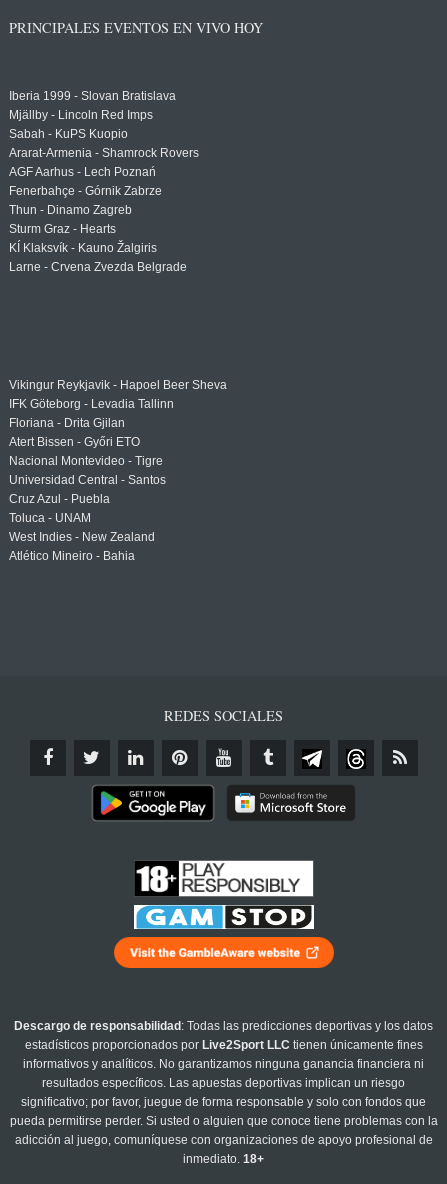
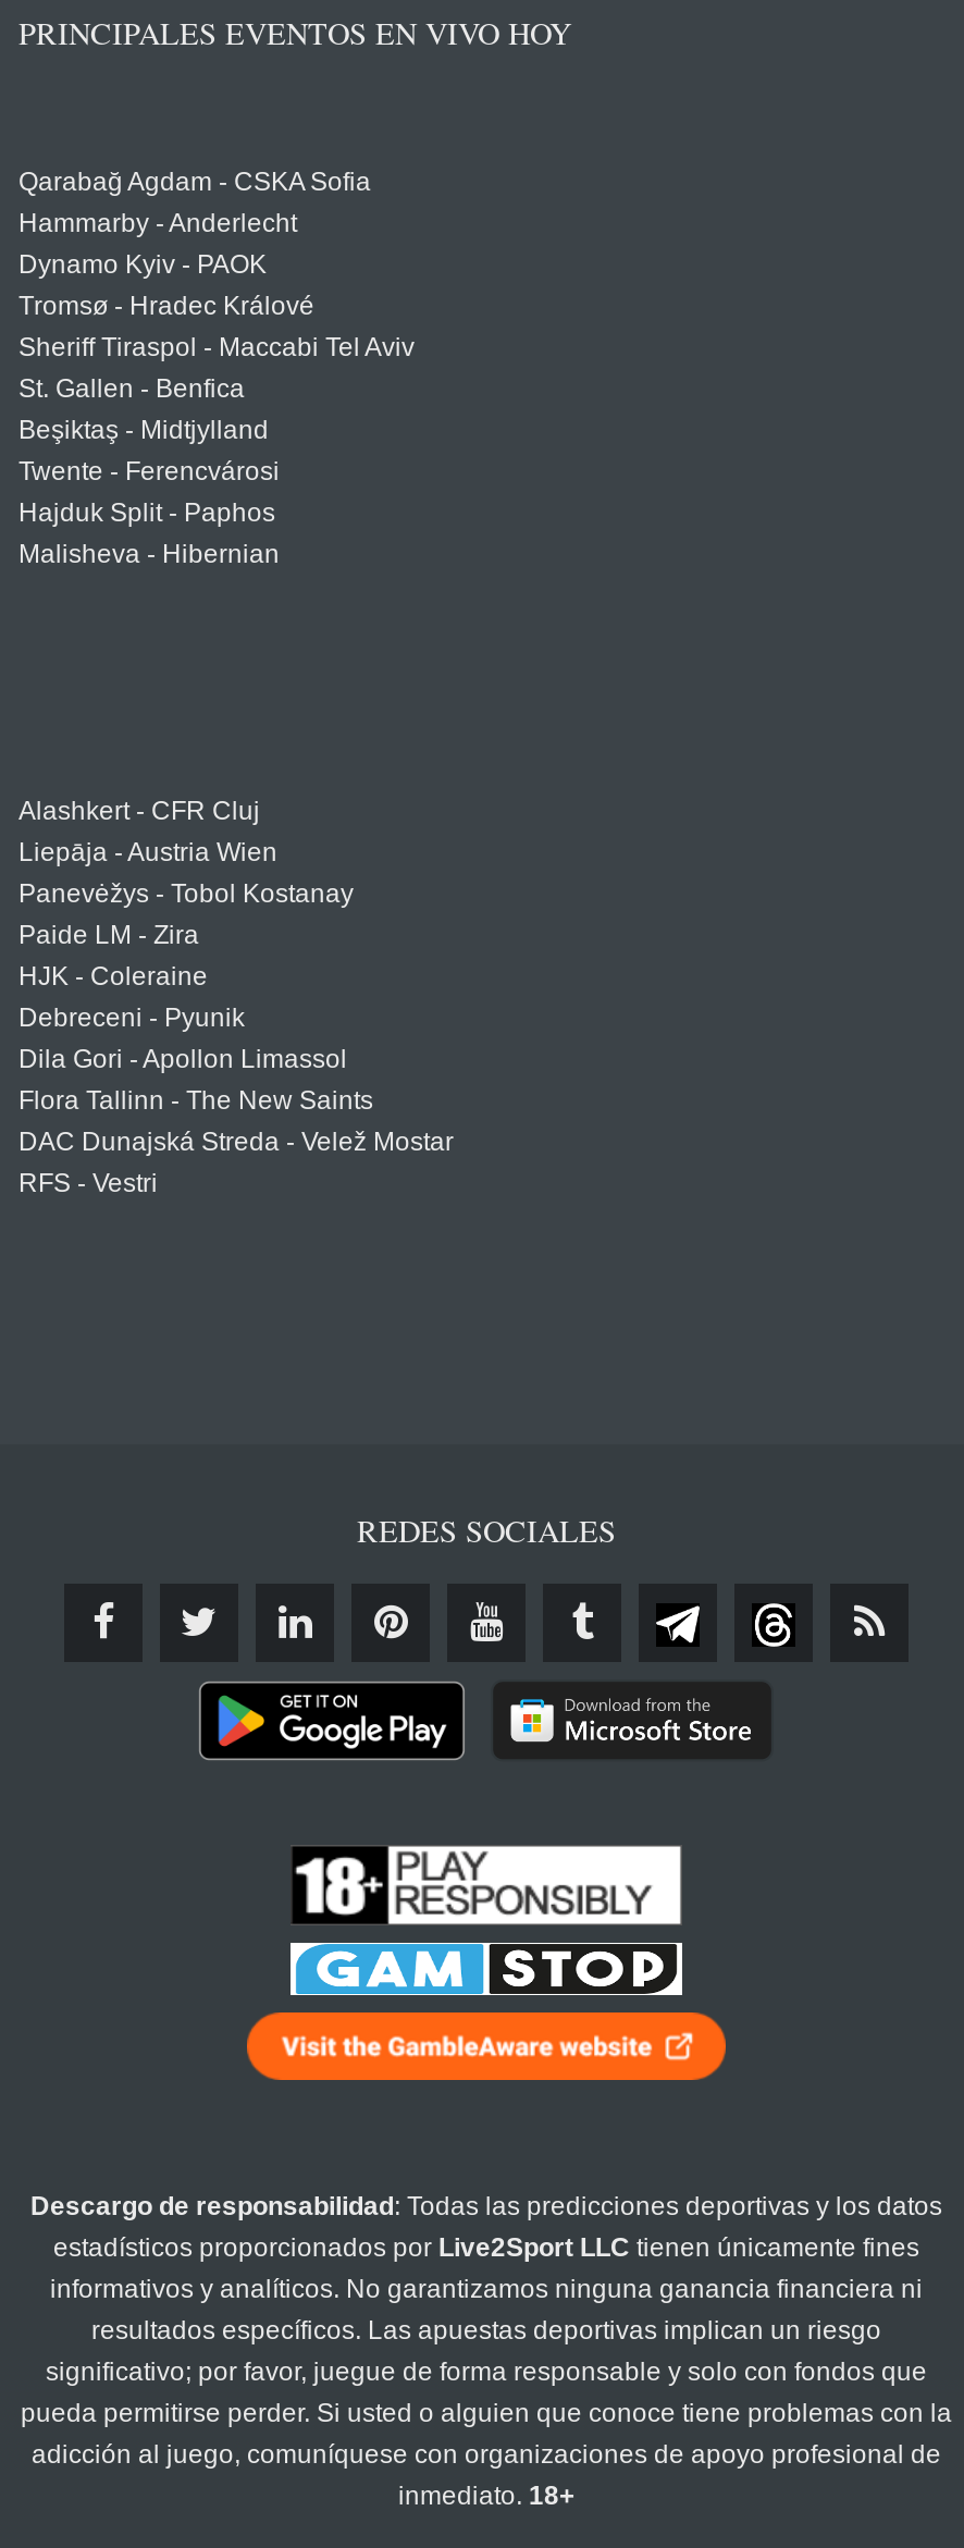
- Iberia 1999 - Slovan Bratislava
- Mjällby - Lincoln Red Imps
- Sabah - KuPS Kuopio
- Ararat-Armenia - Shamrock Rovers
- AGF Aarhus - Lech Poznań
- Fenerbahçe - Górnik Zabrze
- Thun - Dinamo Zagreb
- Sturm Graz - Hearts
- KÍ Klaksvík - Kauno Žalgiris
- Larne - Crvena Zvezda Belgrade
+ Qarabağ Agdam - CSKA Sofia
+ Hammarby - Anderlecht
+ Dynamo Kyiv - PAOK
+ Tromsø - Hradec Králové
+ Sheriff Tiraspol - Maccabi Tel Aviv
+ St. Gallen - Benfica
+ Beşiktaş - Midtjylland
+ Twente - Ferencvárosi
+ Hajduk Split - Paphos
+ Malisheva - Hibernian

- Vikingur Reykjavik - Hapoel Beer Sheva
- IFK Göteborg - Levadia Tallinn
- Floriana - Drita Gjilan
- Atert Bissen - Győri ETO
- Nacional Montevideo - Tigre
- Universidad Central - Santos
- Cruz Azul - Puebla
- Toluca - UNAM
- West Indies - New Zealand
- Atlético Mineiro - Bahia
+ Alashkert - CFR Cluj
+ Liepāja - Austria Wien
+ Panevėžys - Tobol Kostanay
+ Paide LM - Zira
+ HJK - Coleraine
+ Debreceni - Pyunik
+ Dila Gori - Apollon Limassol
+ Flora Tallinn - The New Saints
+ DAC Dunajská Streda - Velež Mostar
+ RFS - Vestri
